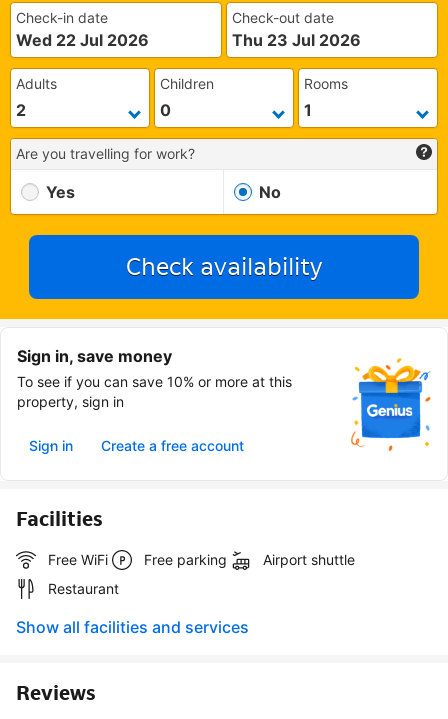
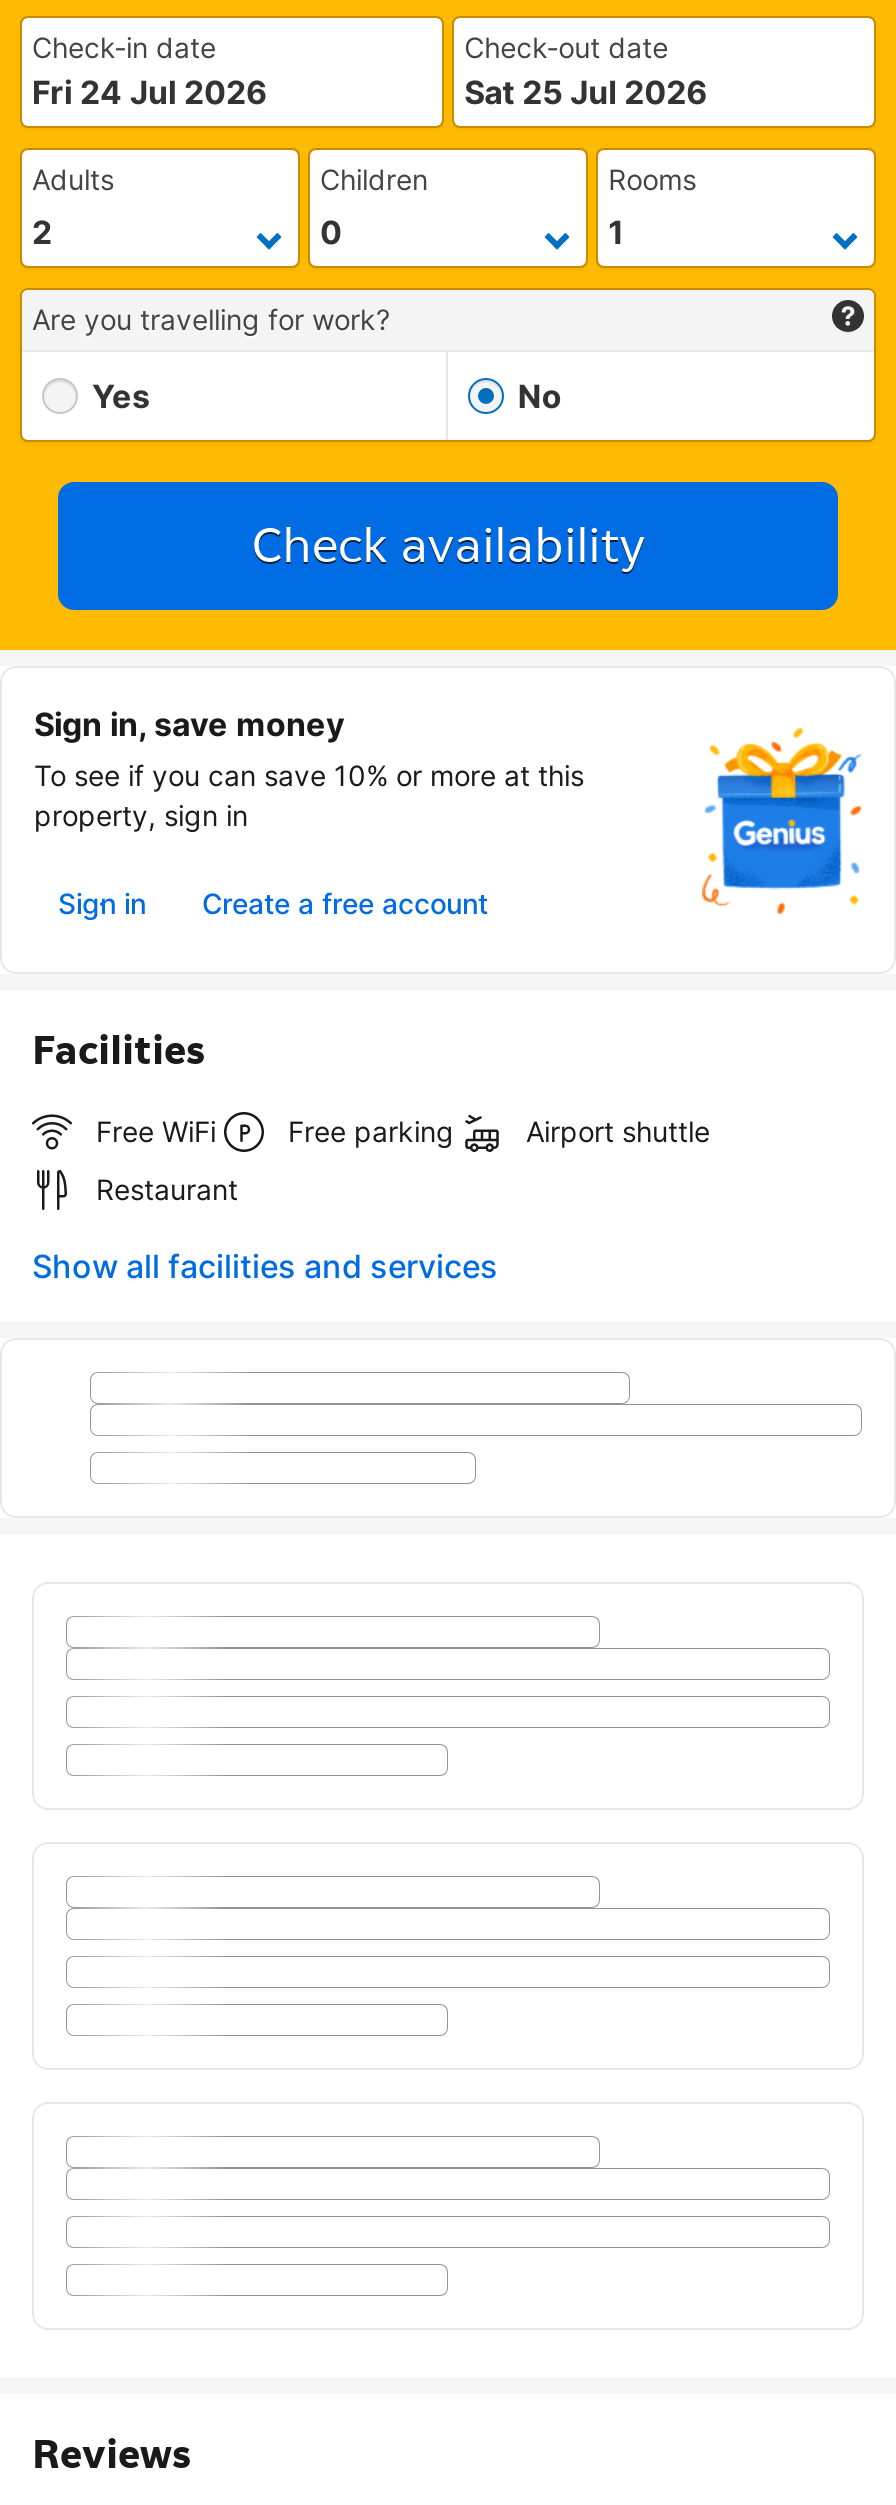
- Wed 22 Jul 2026
+ Fri 24 Jul 2026

- Thu 23 Jul 2026
+ Sat 25 Jul 2026
